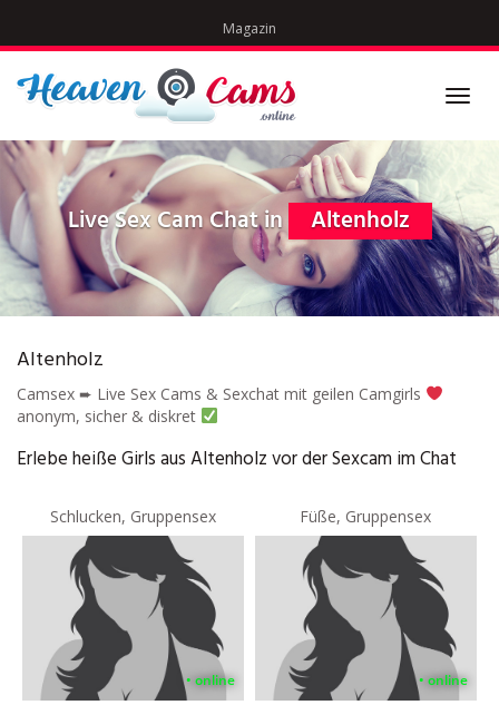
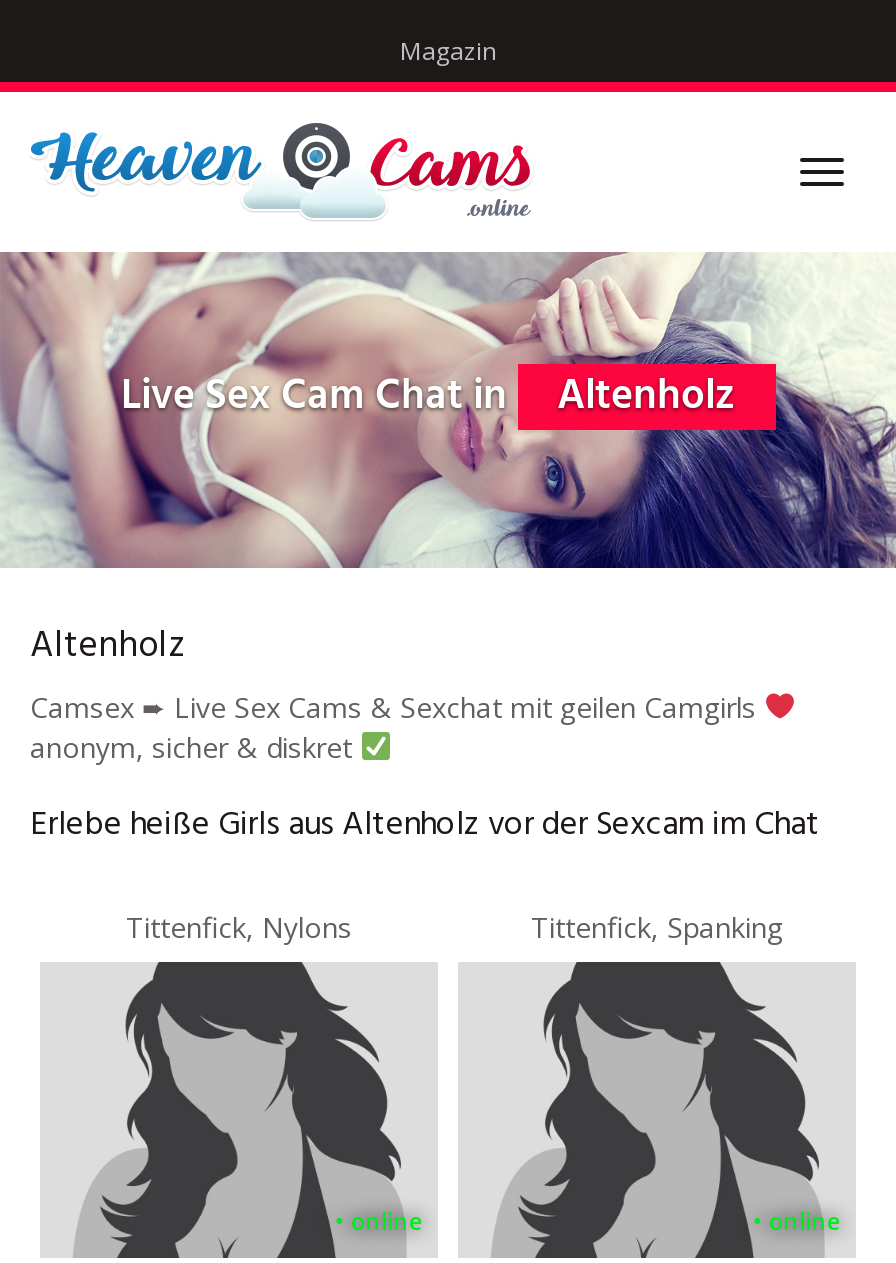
- Schlucken, Gruppensex
+ Tittenfick, Nylons

- Füße, Gruppensex
+ Tittenfick, Spanking
